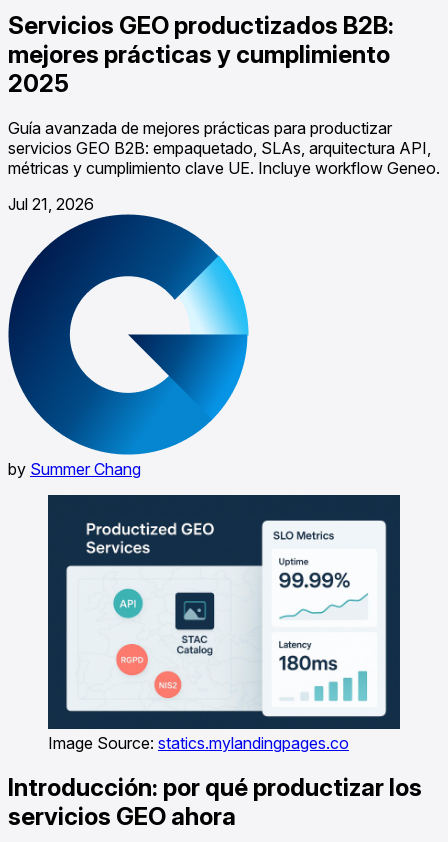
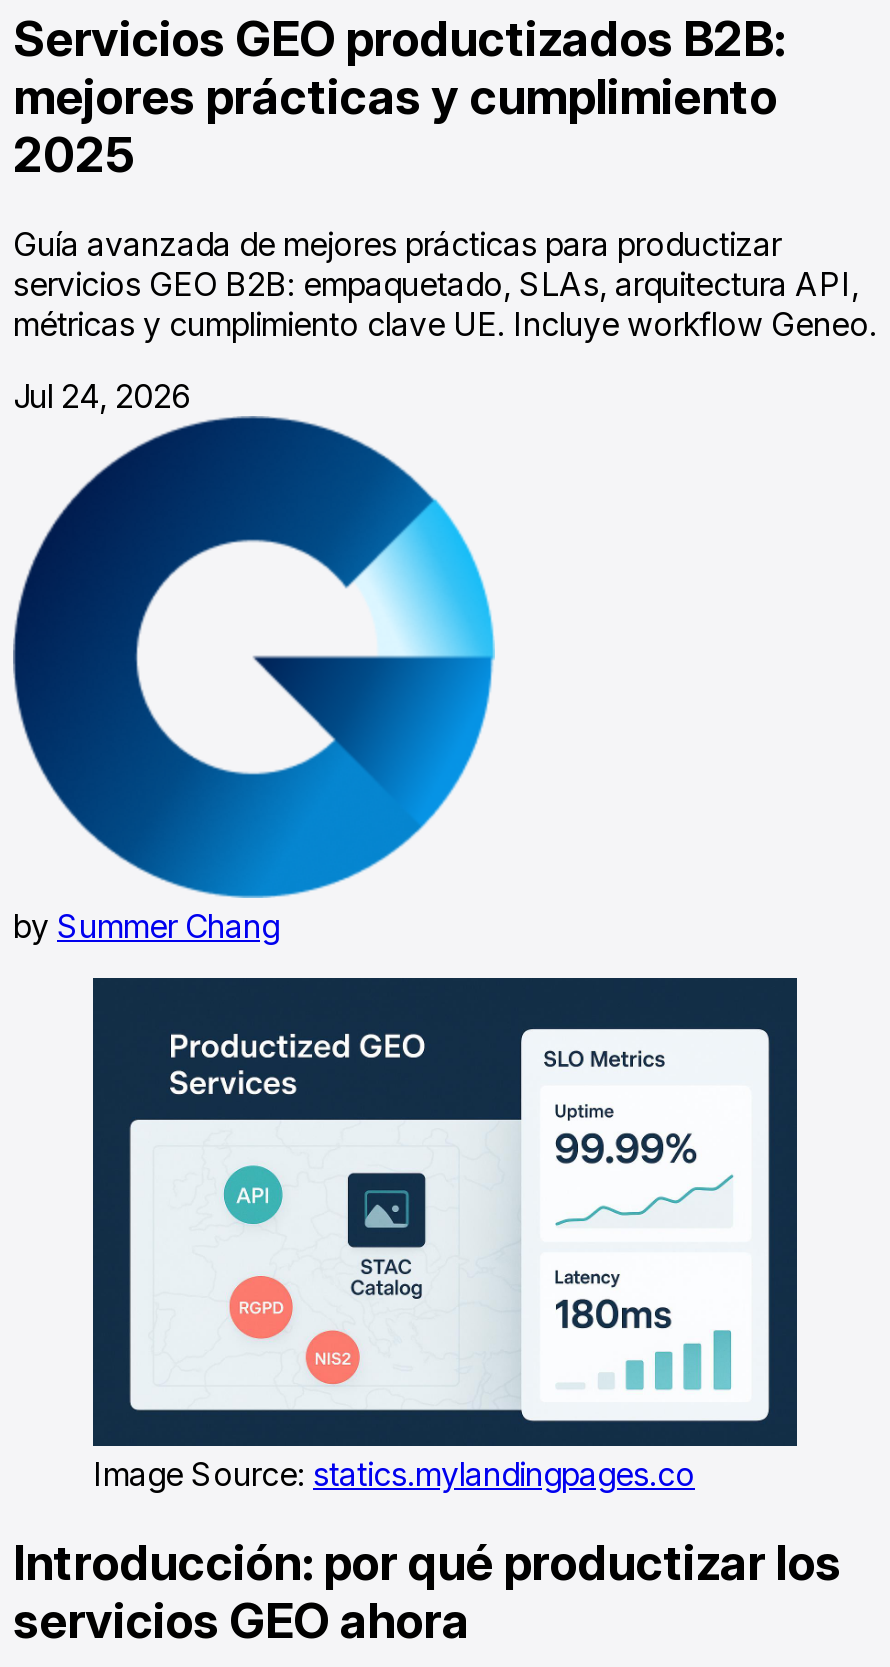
- Jul 21, 2026
+ Jul 24, 2026
